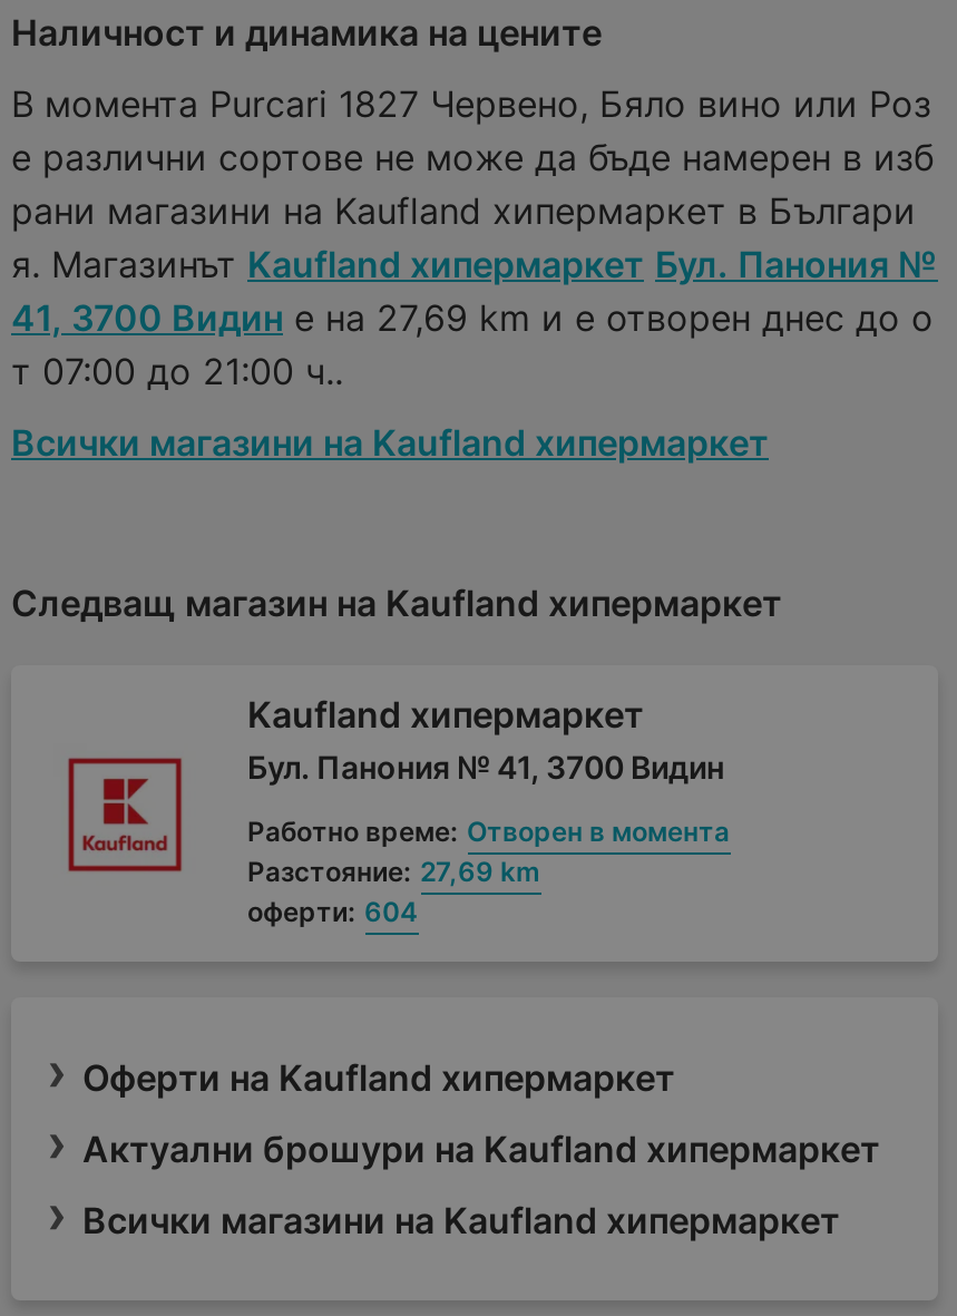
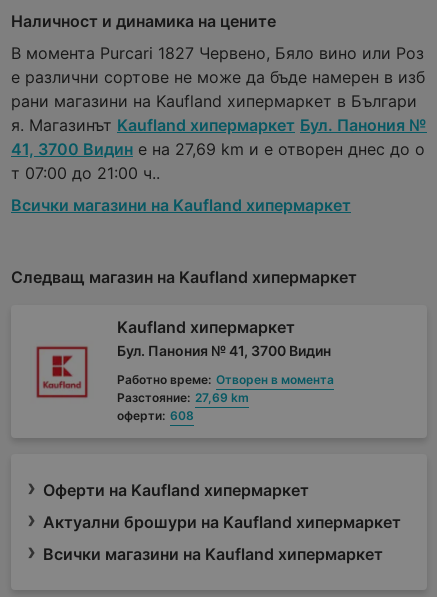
- оферти: 604
+ оферти: 608
